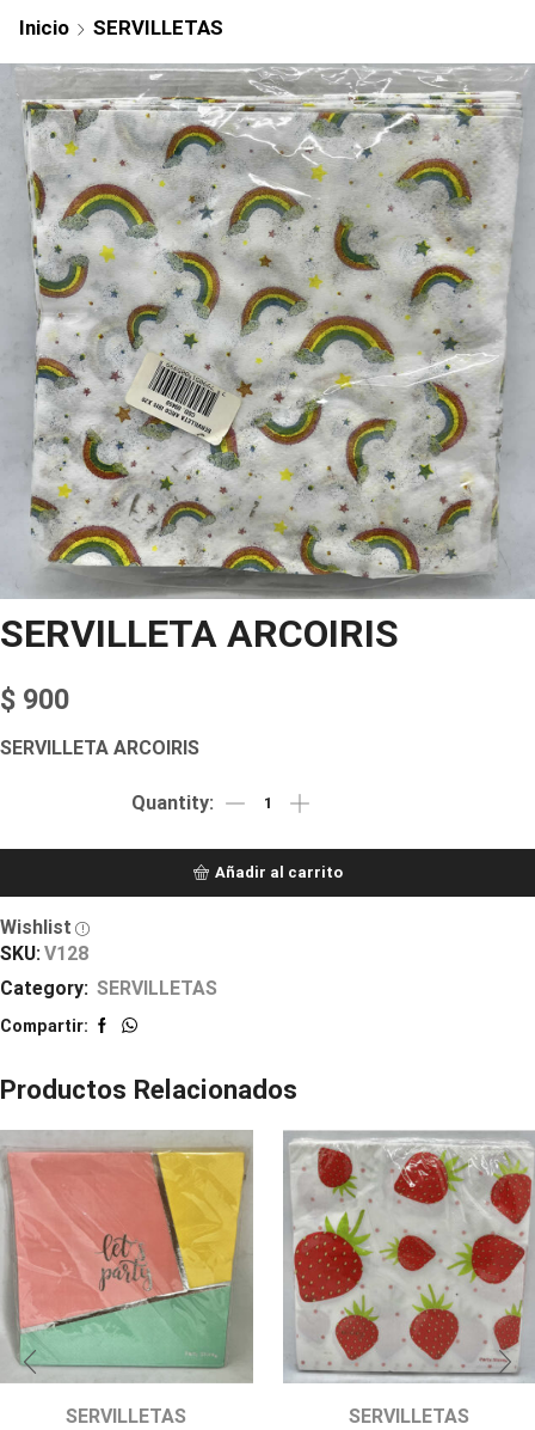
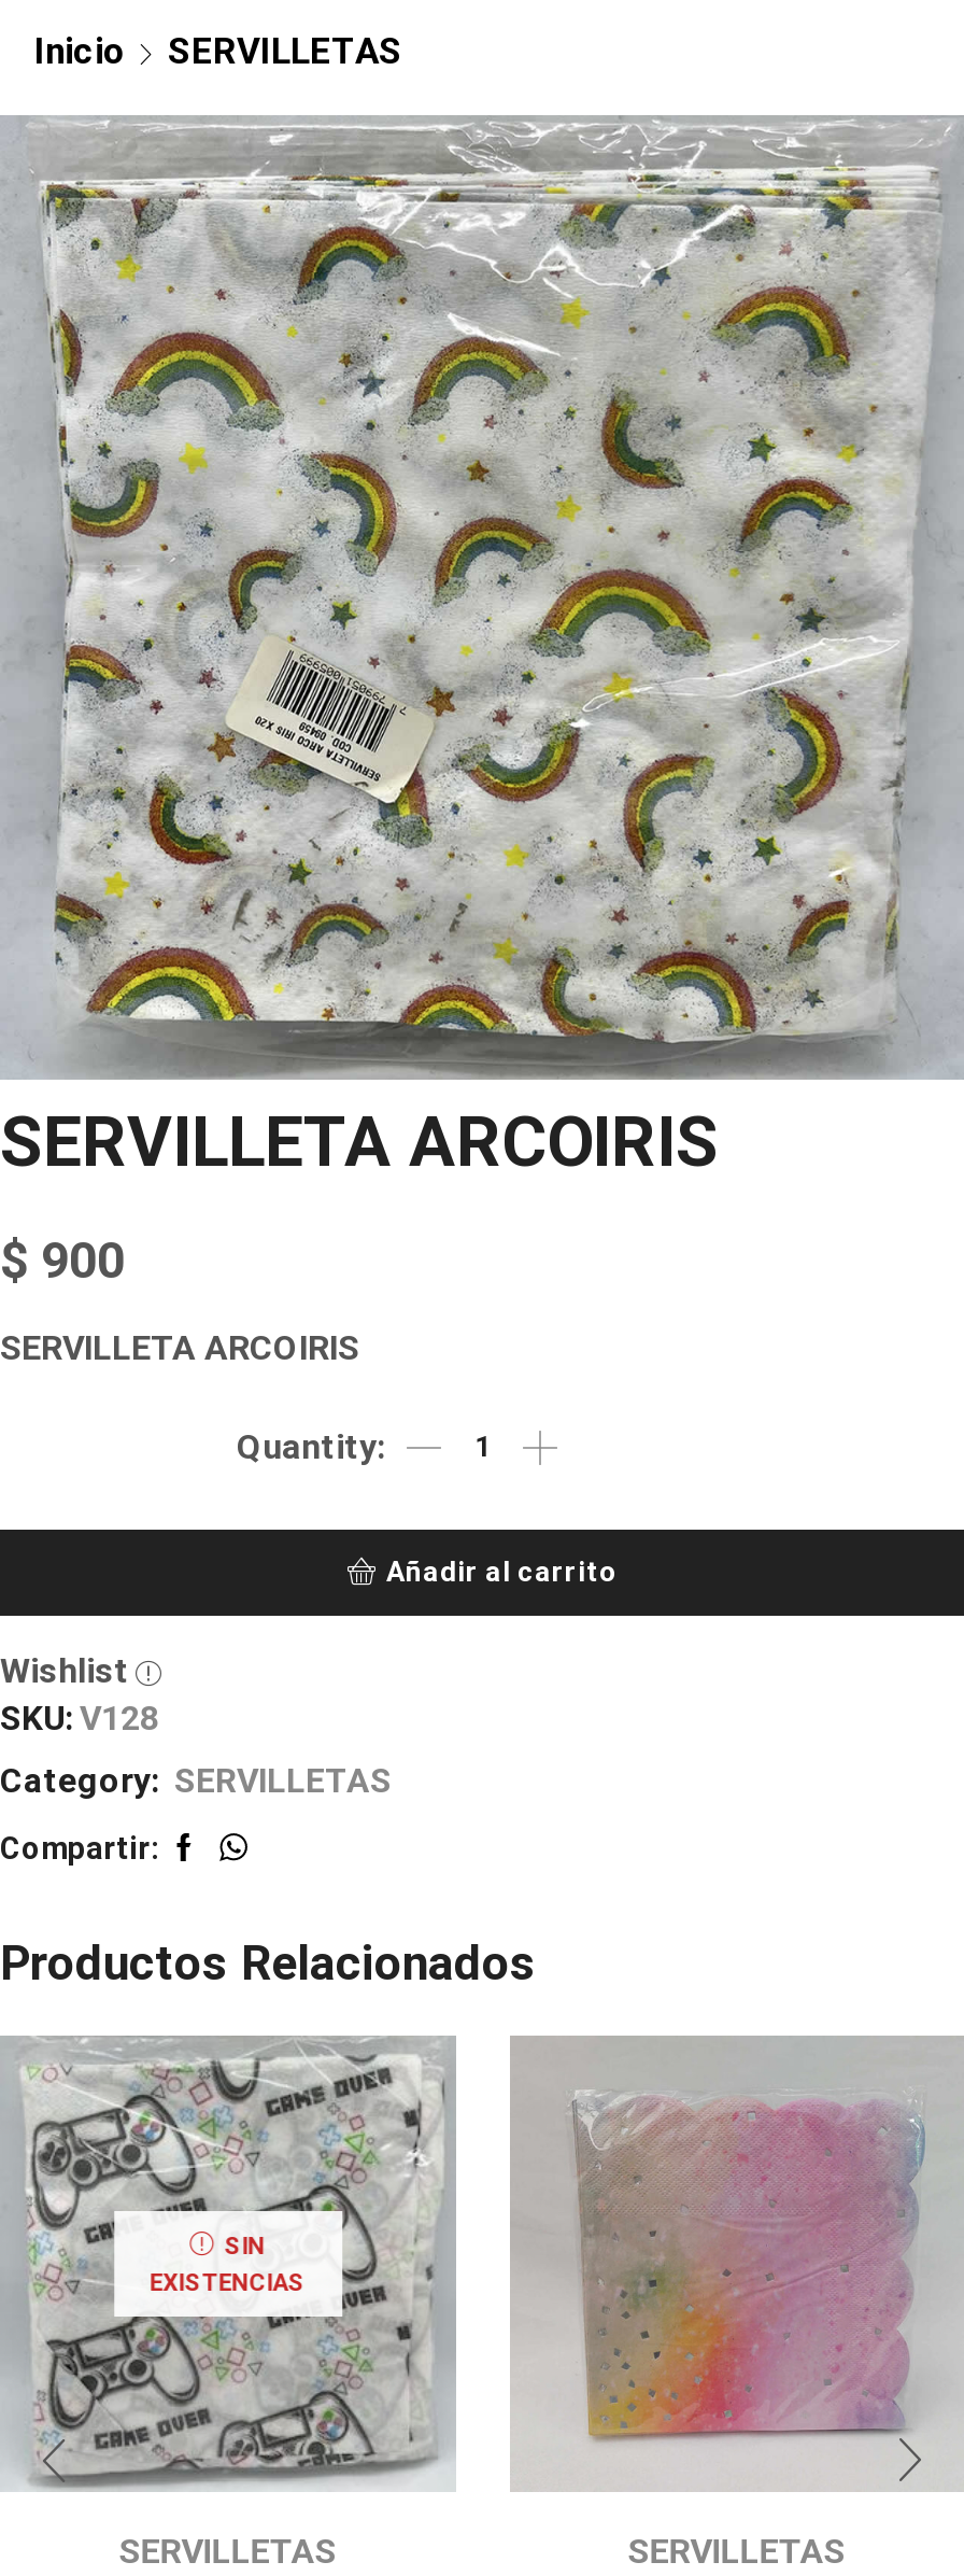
+ SIN
+ EXISTENCIAS

- [image]
+ [image]

- [image]
+ [image]
